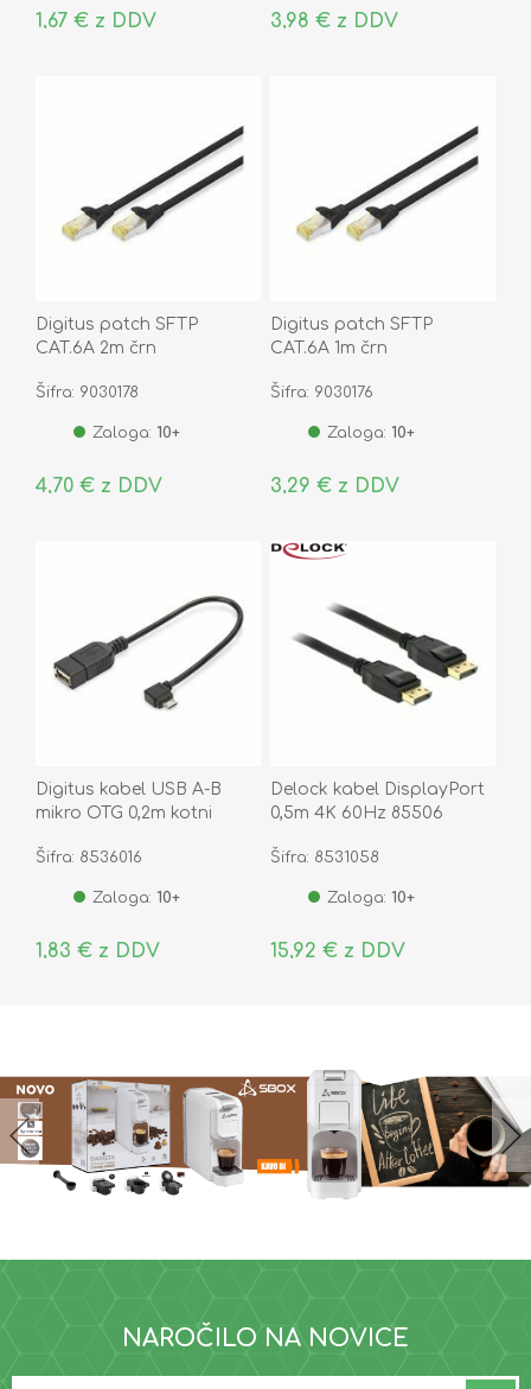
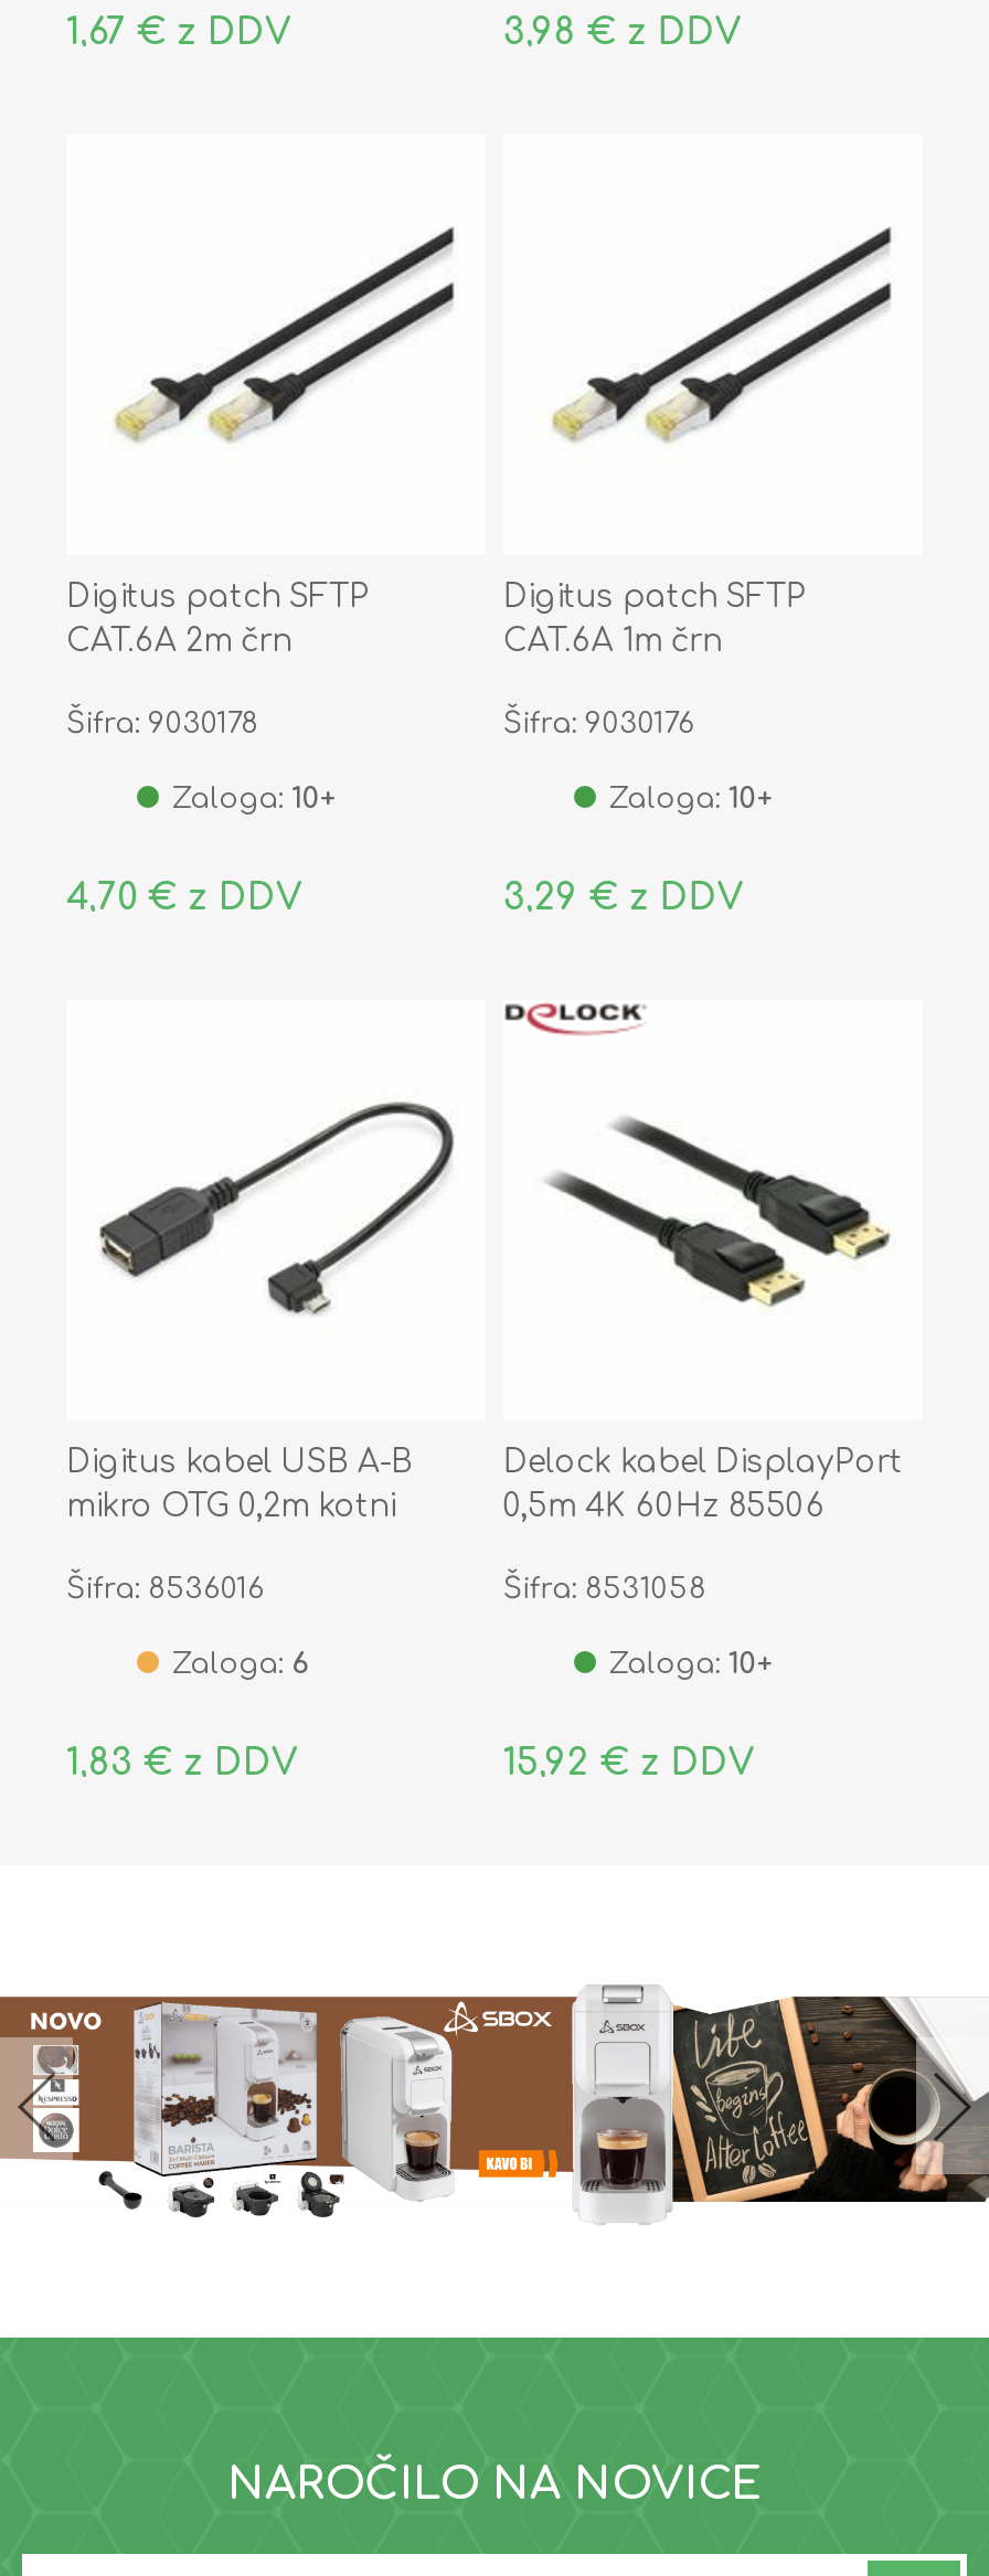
- Zaloga: 10+
+ Zaloga: 6
